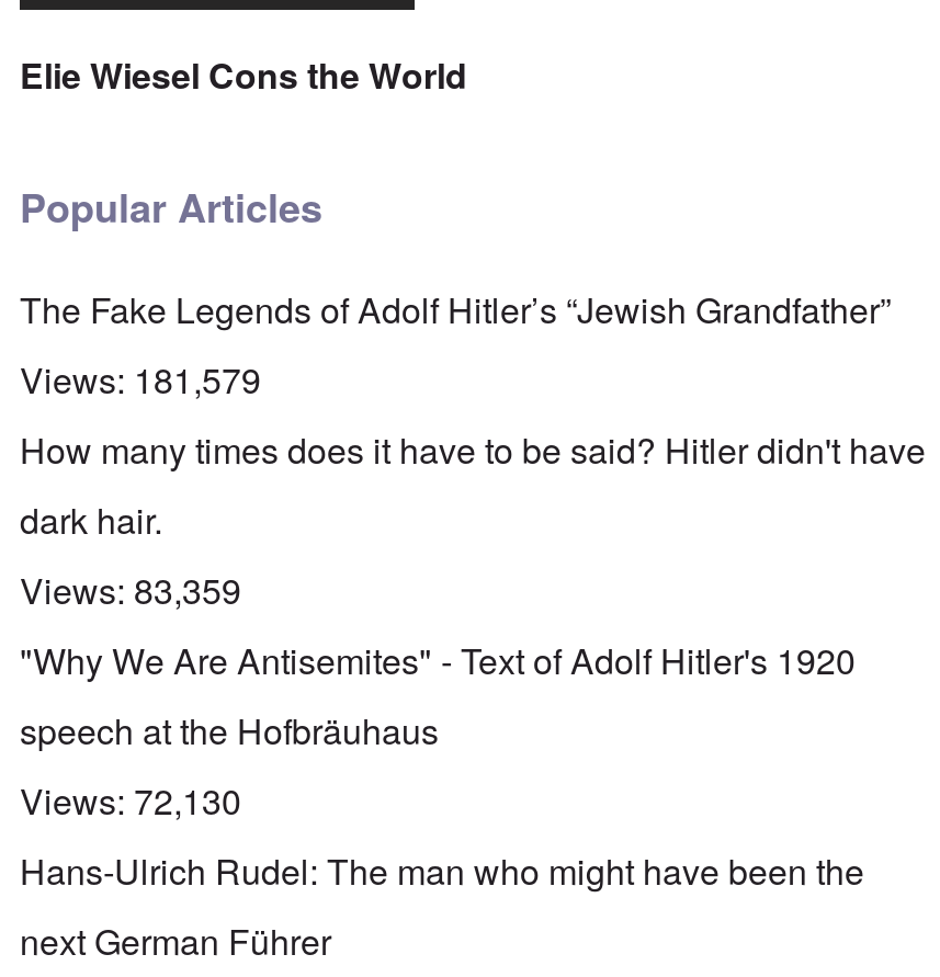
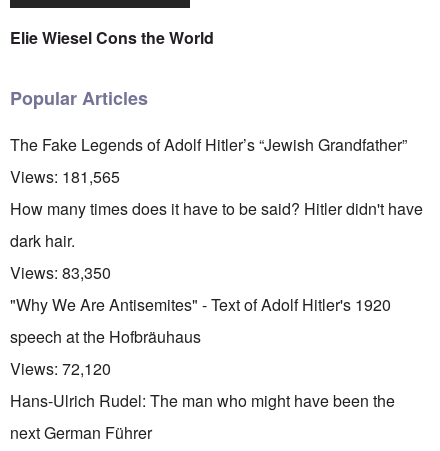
- Views: 181,579
+ Views: 181,565

- Views: 83,359
+ Views: 83,350

- Views: 72,130
+ Views: 72,120
